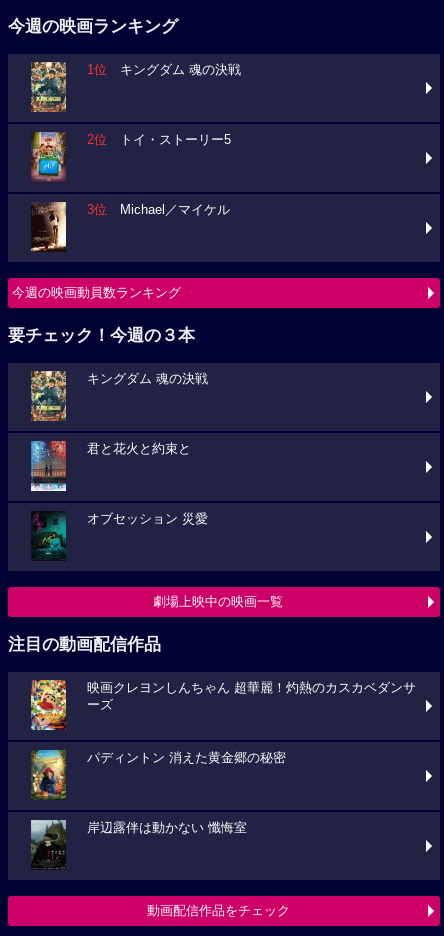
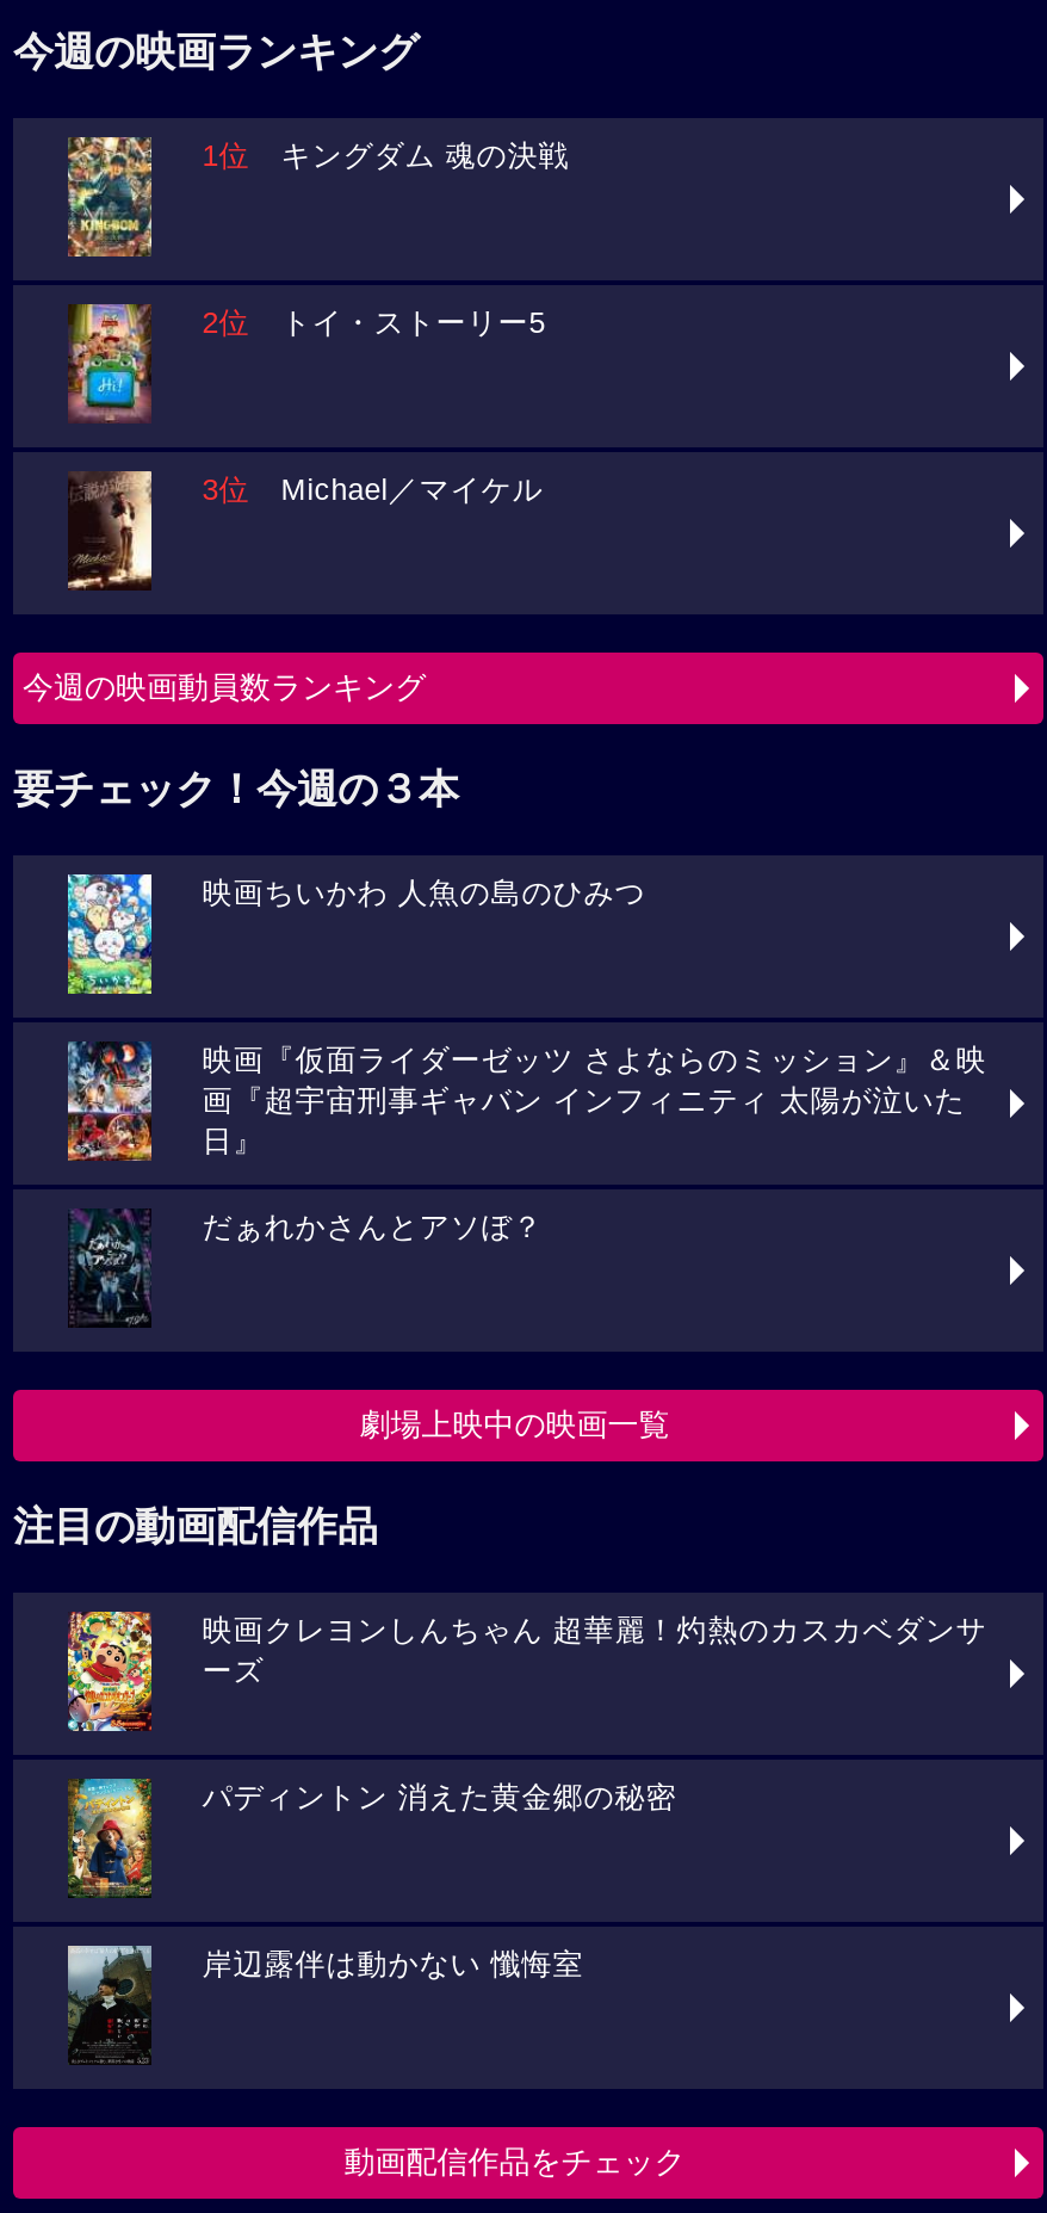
- [image]
- キングダム 魂の決戦
+ [image]
+ 映画ちいかわ 人魚の島のひみつ

- [image]
- 君と花火と約束と
+ [image]
+ 映画『仮面ライダーゼッツ さよならのミッション』＆映
+ 画『超宇宙刑事ギャバン インフィニティ 太陽が泣いた
+ 日』

- [image]
- オブセッション 災愛
+ [image]
+ だぁれかさんとアソぼ？
